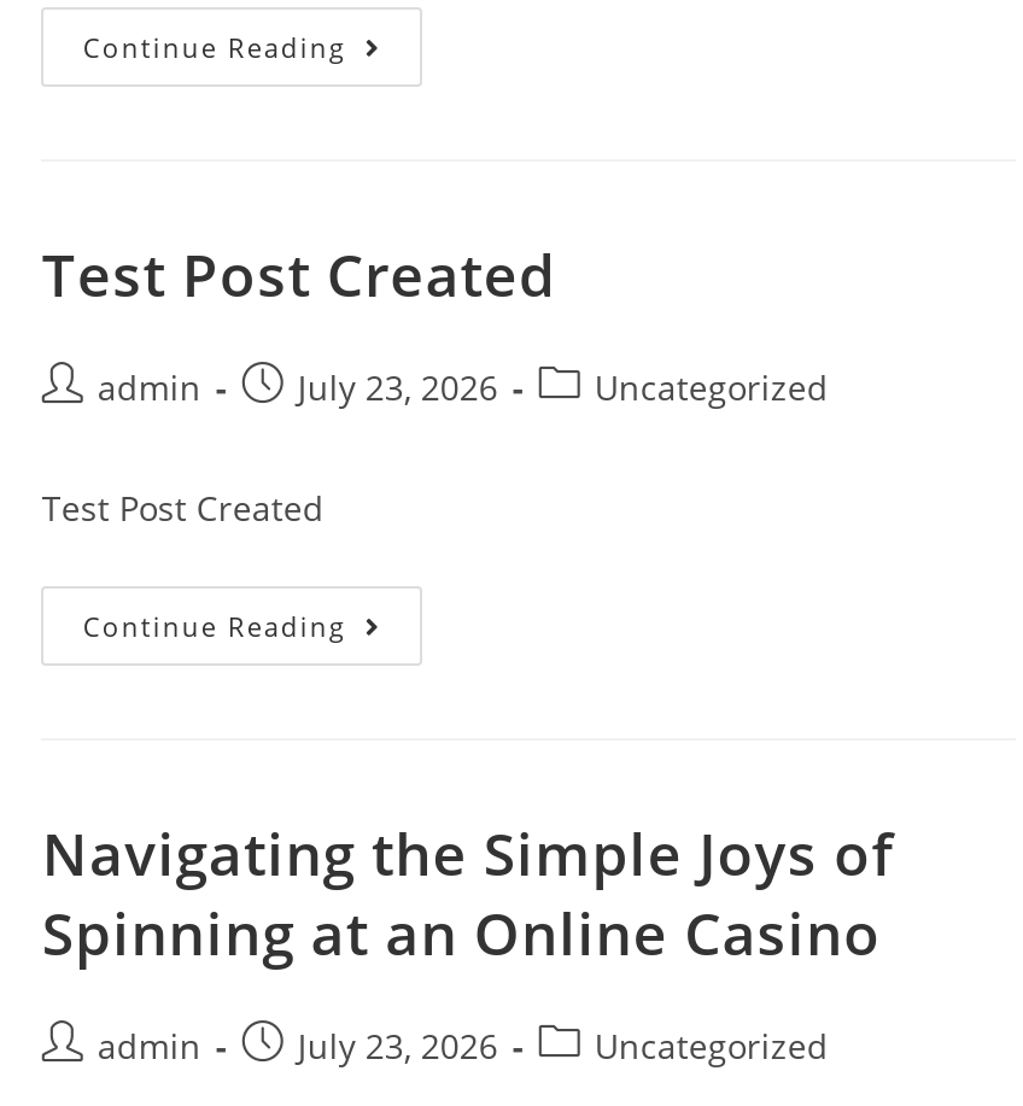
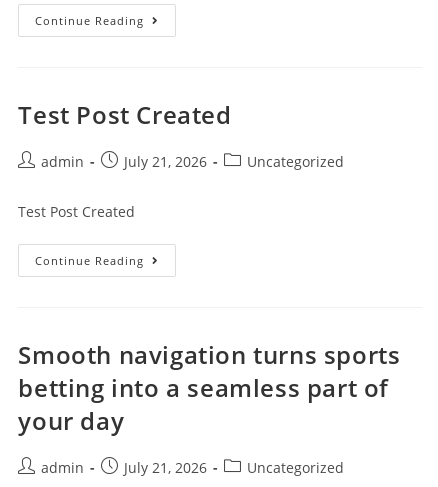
- July 23, 2026
+ July 21, 2026

- Navigating the Simple Joys of
- Spinning at an Online Casino
+ Smooth navigation turns sports
+ betting into a seamless part of
+ your day

- July 23, 2026
+ July 21, 2026
